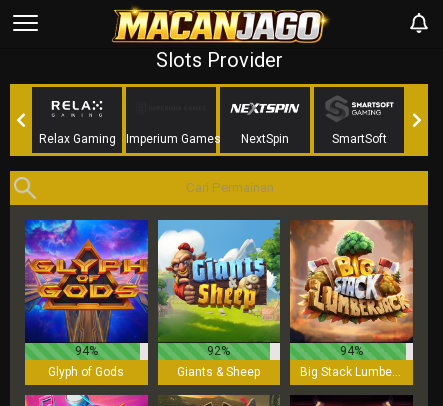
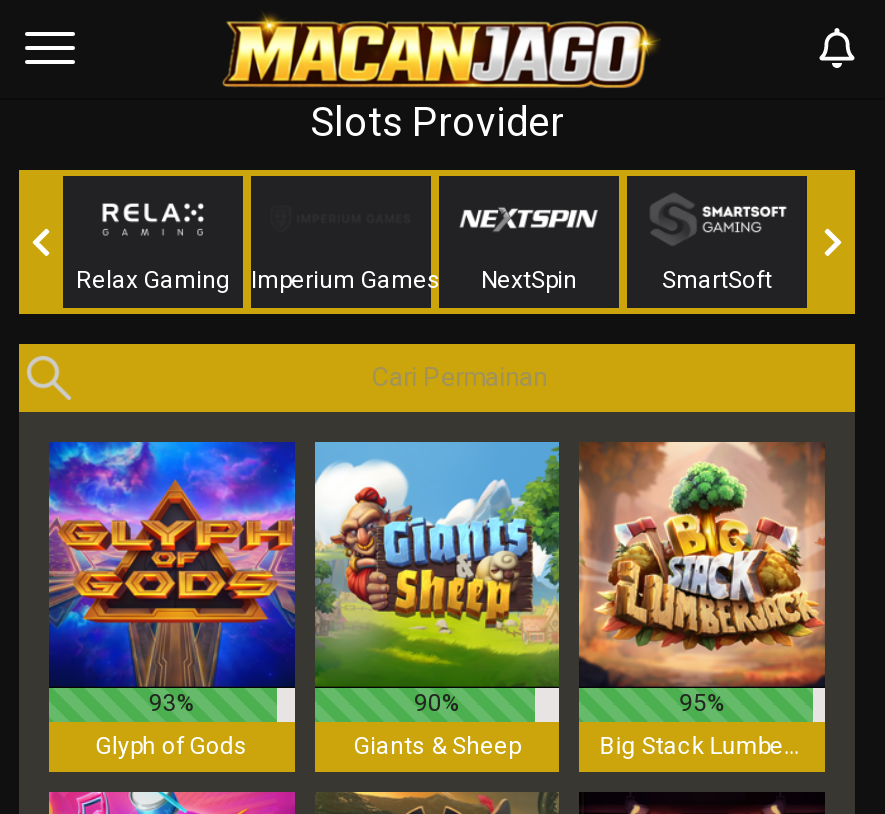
- 94%
+ 93%

- 92%
+ 90%

- 94%
+ 95%
